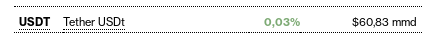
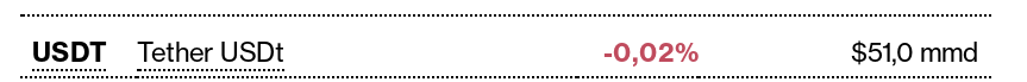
- 0,03%
+ -0,02%

- $60,83 mmd
+ $51,0 mmd
